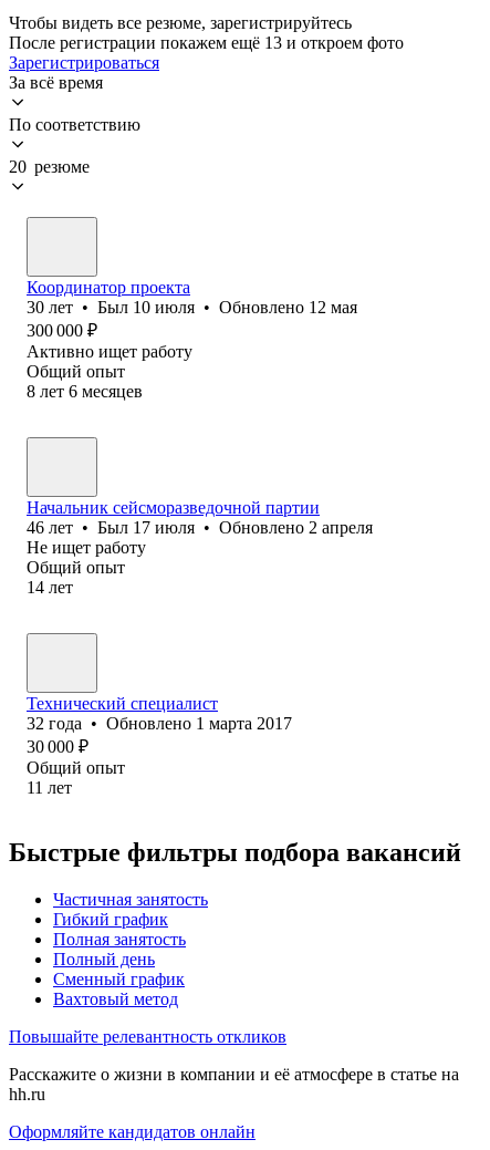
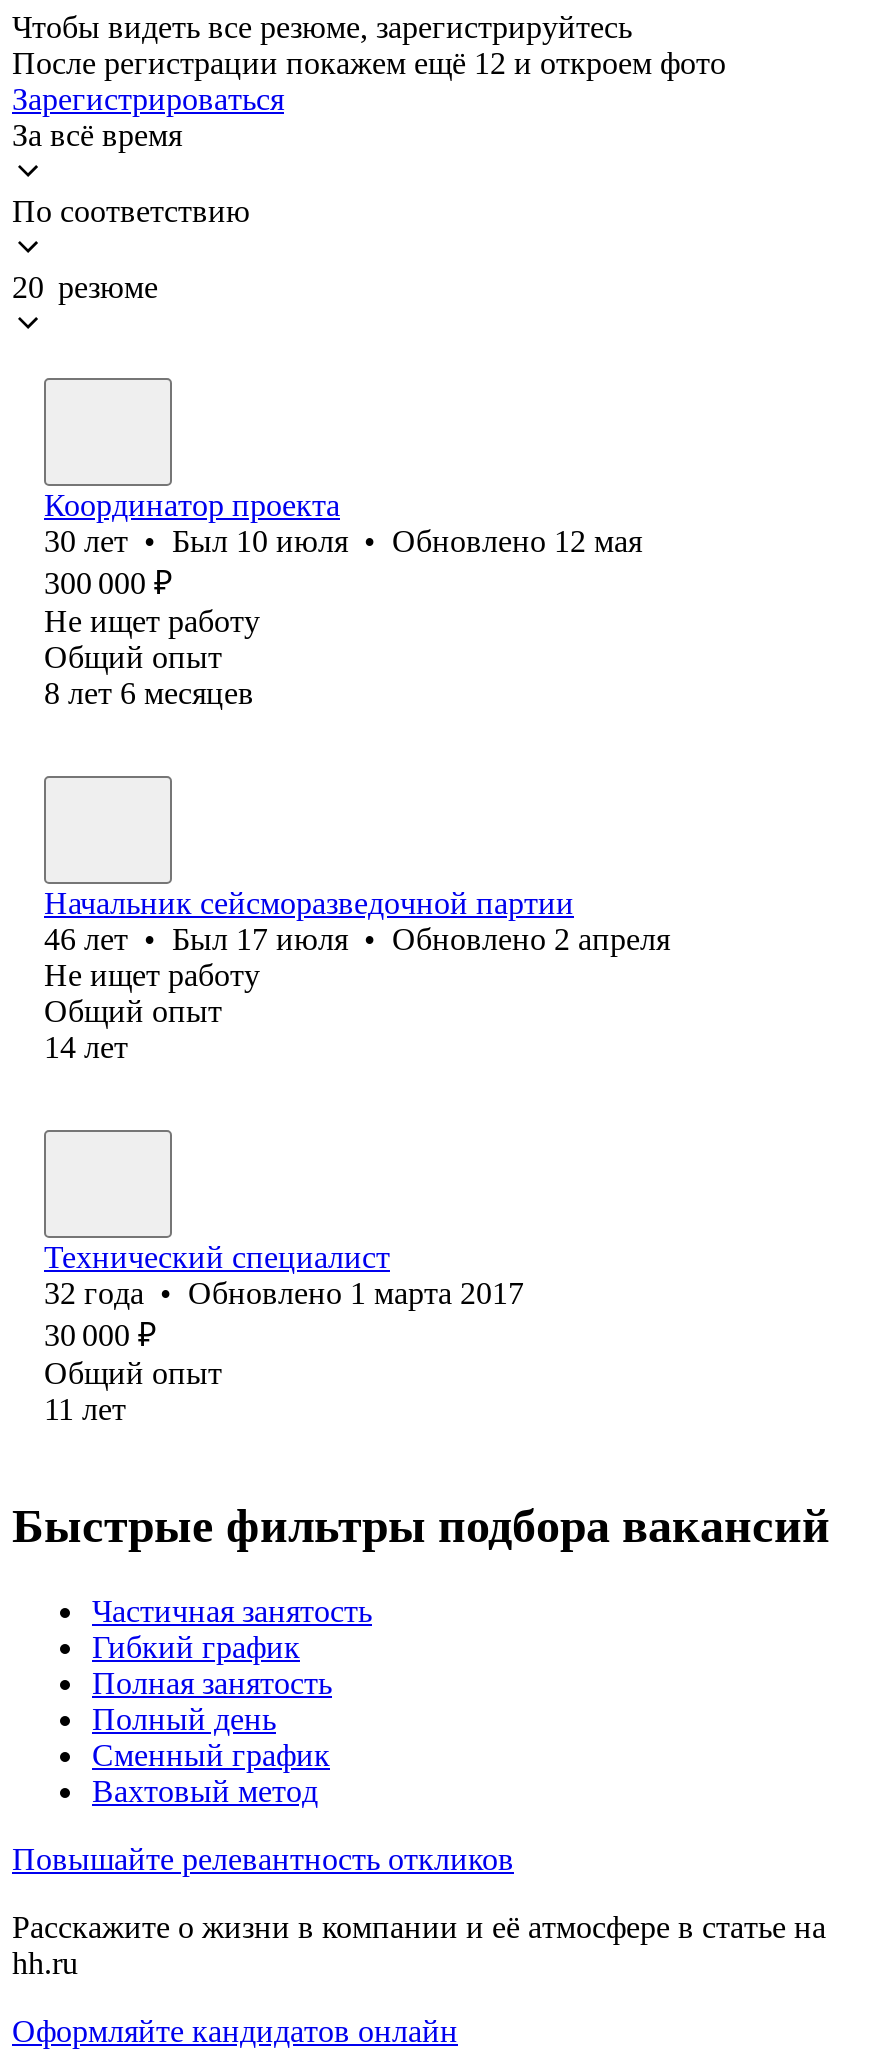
- После регистрации покажем ещё 13 и откроем фото
+ После регистрации покажем ещё 12 и откроем фото

- Активно ищет работу
+ Не ищет работу
